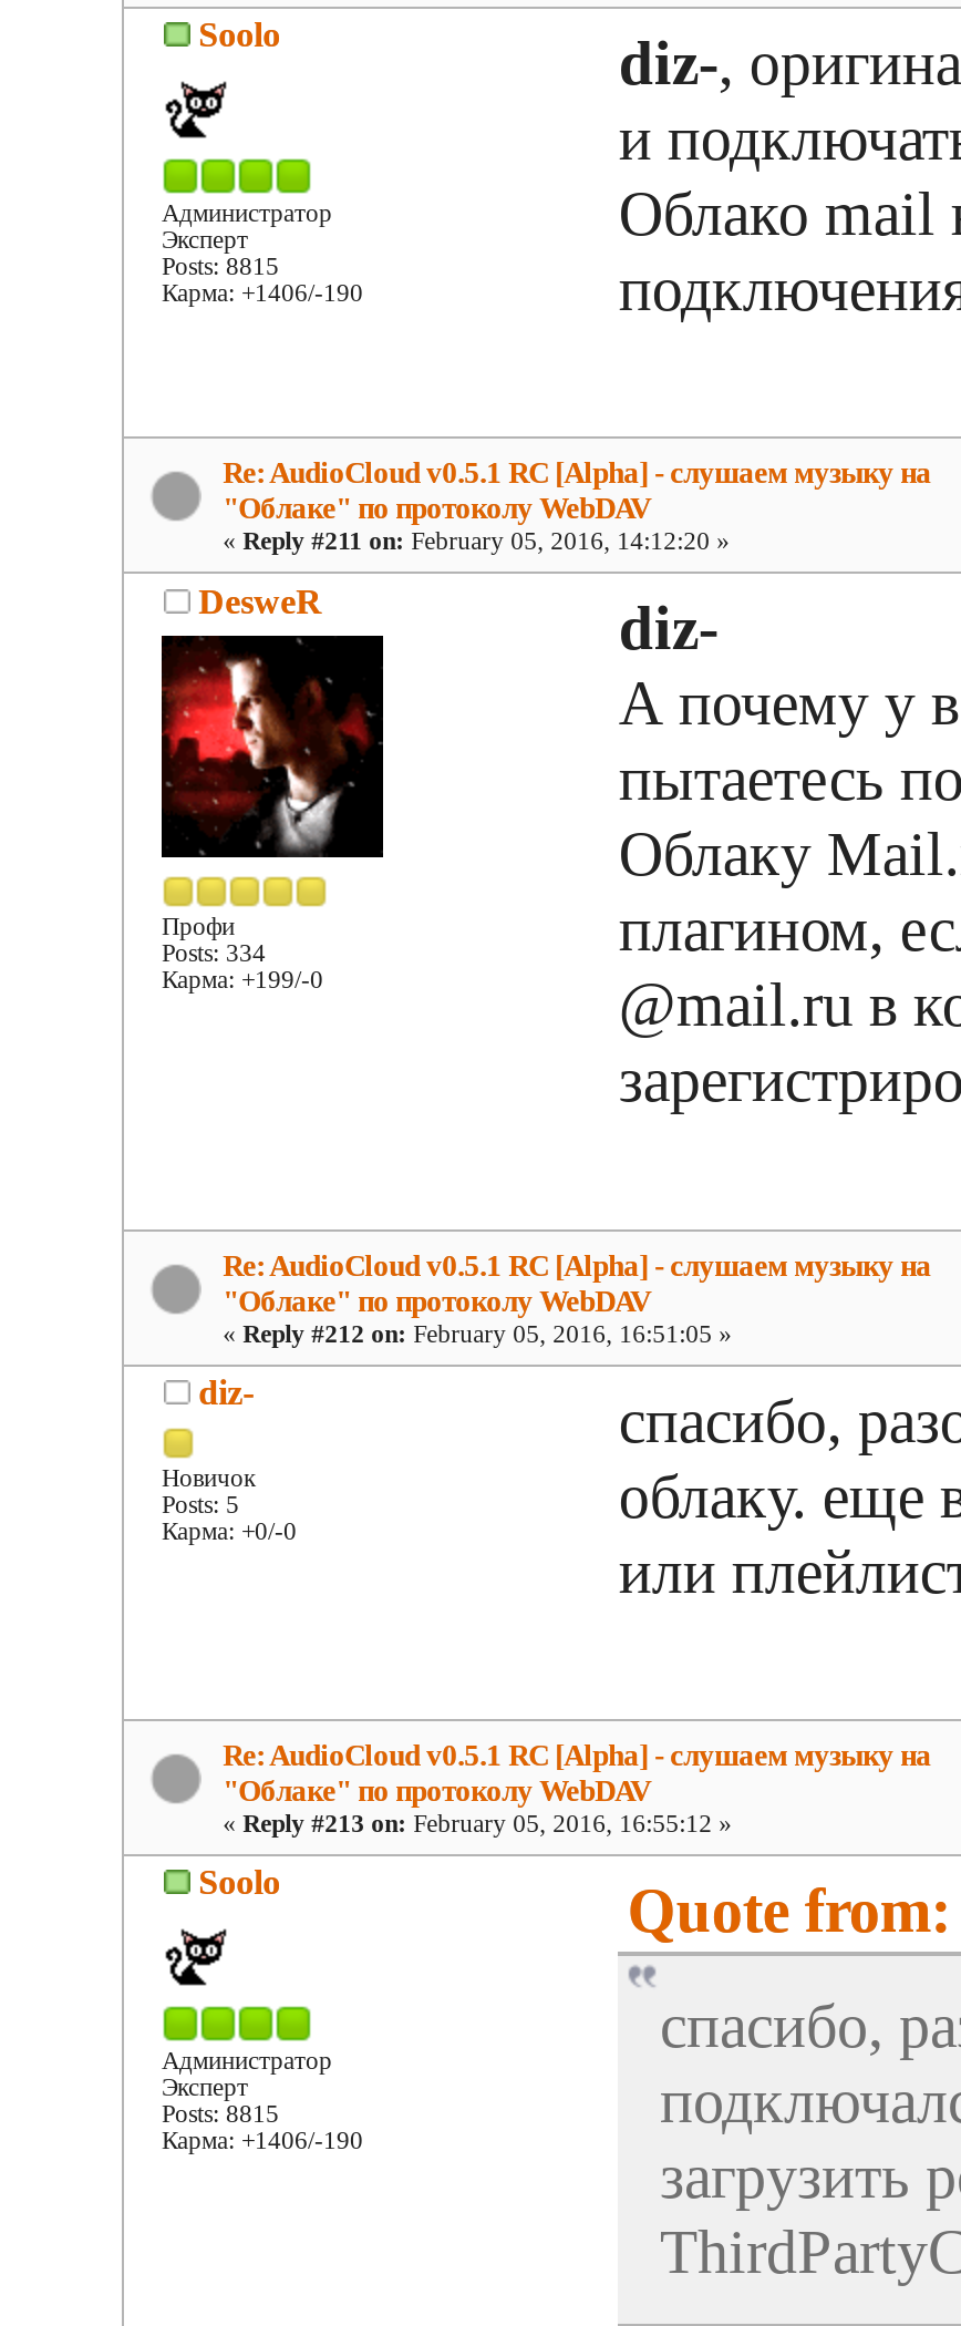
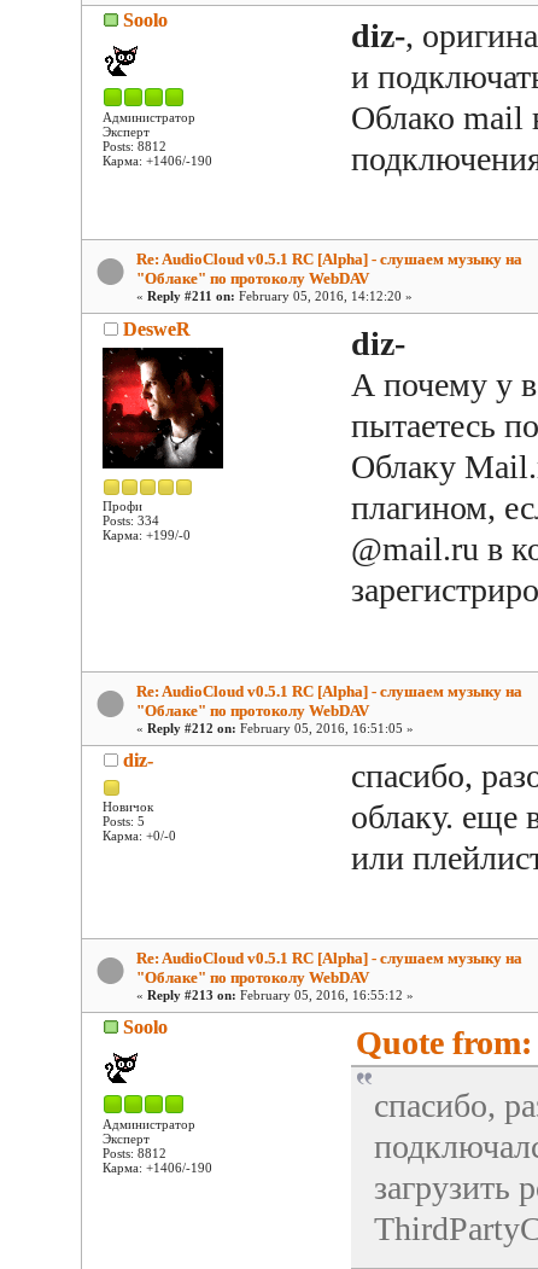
- Posts: 8815
+ Posts: 8812

- Posts: 8815
+ Posts: 8812
